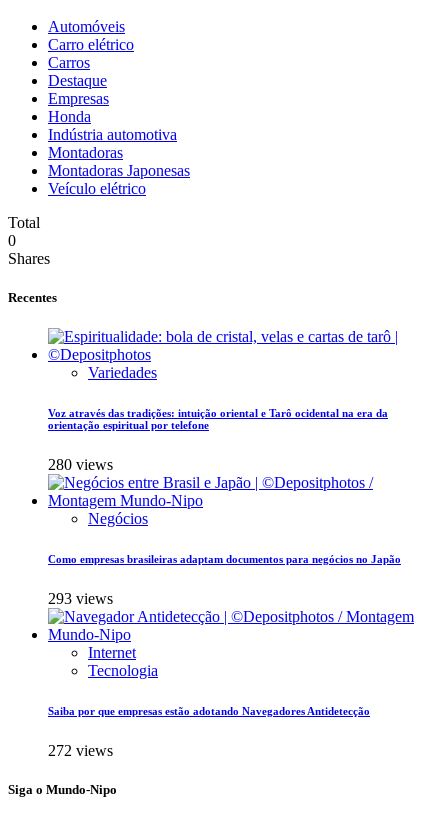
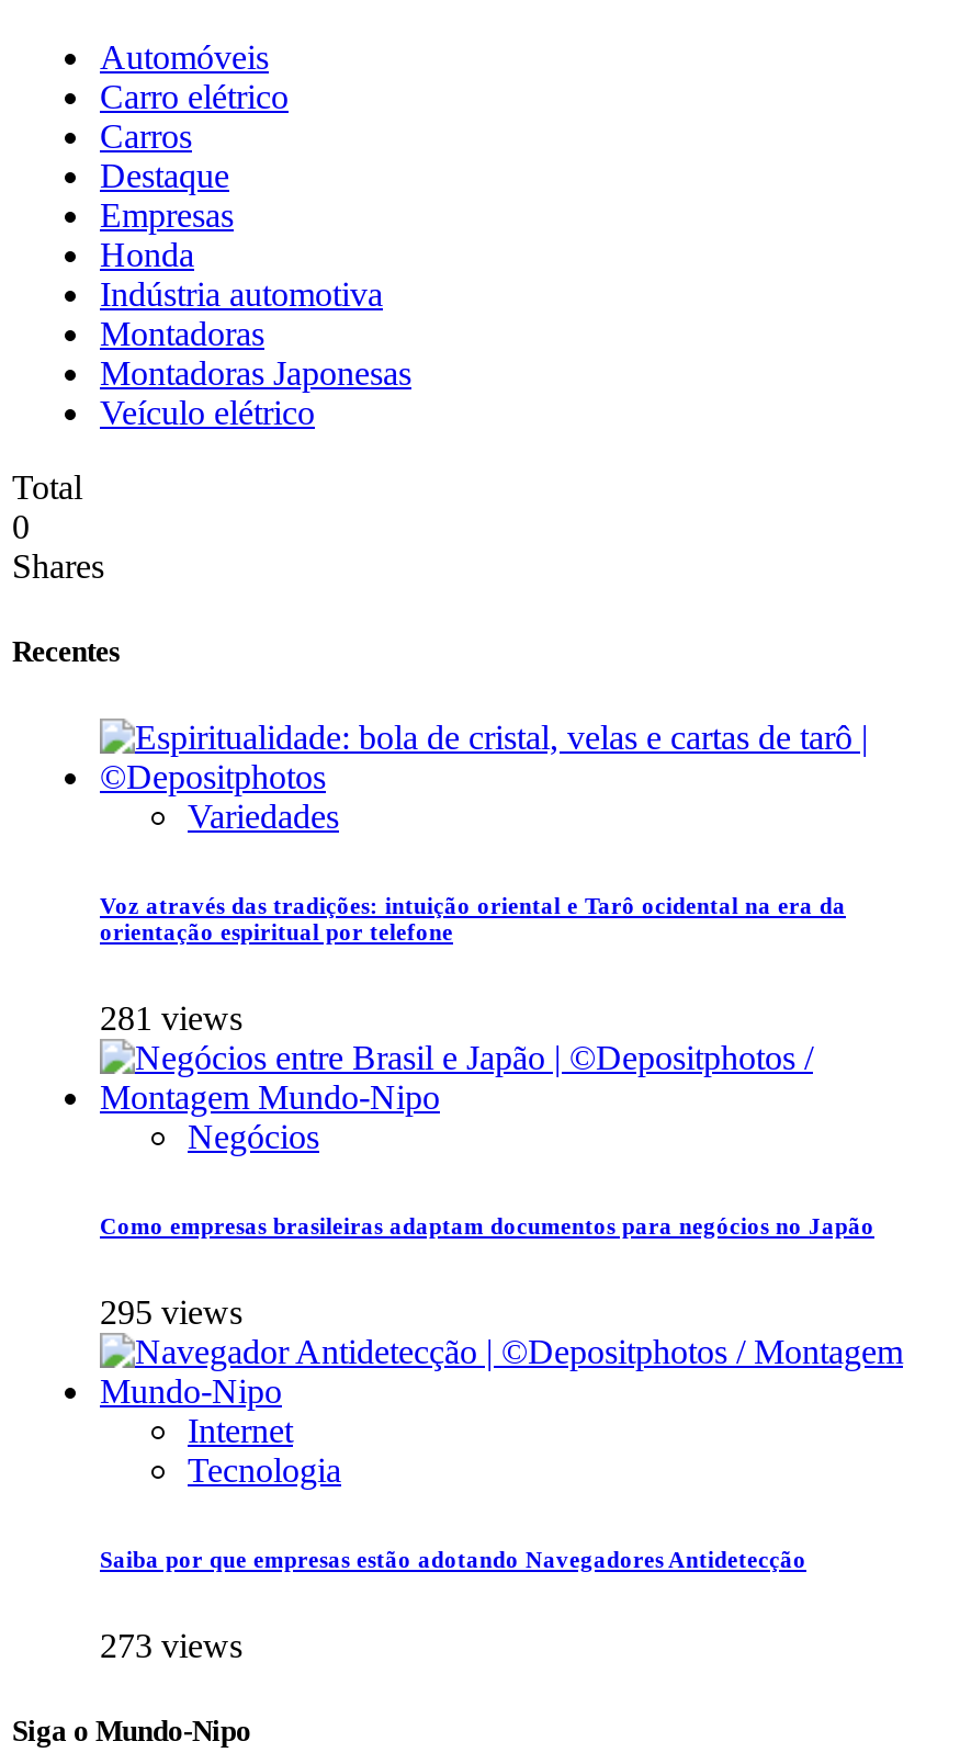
- 280 views
+ 281 views

- 293 views
+ 295 views

- 272 views
+ 273 views
